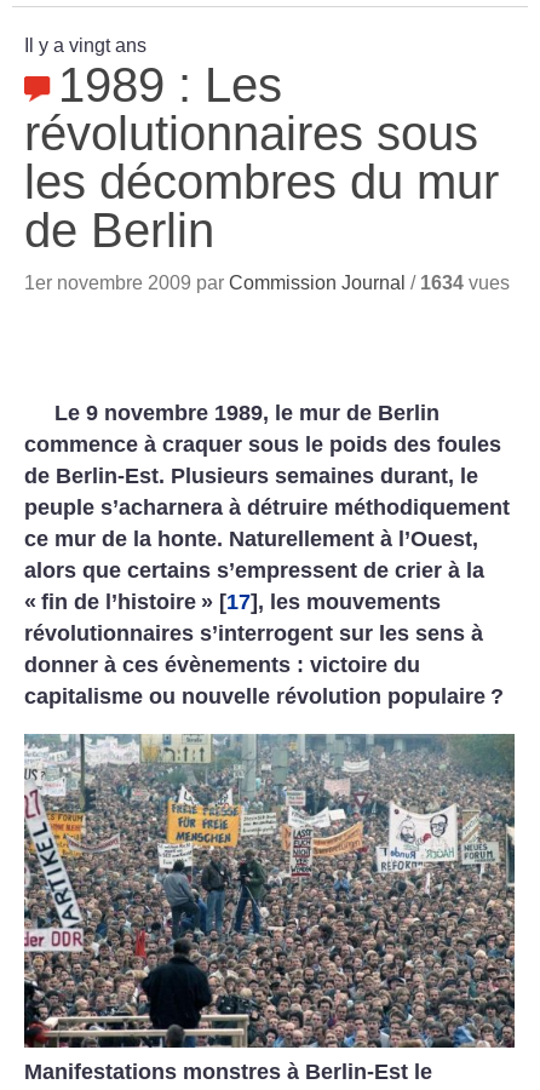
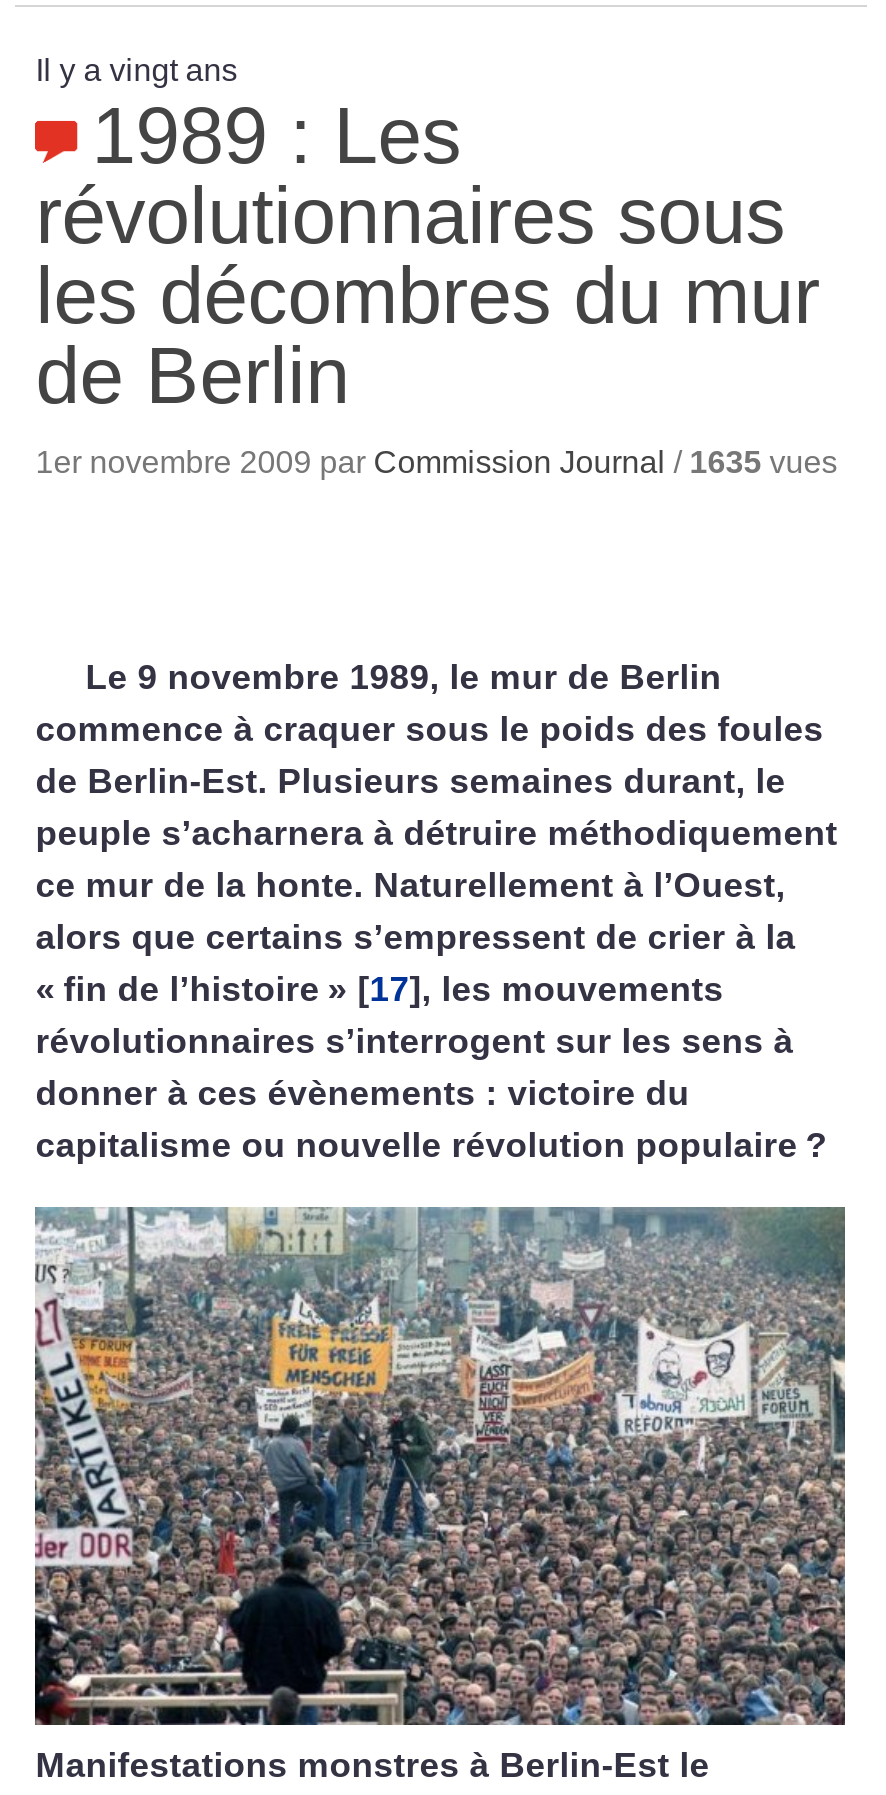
- 1er novembre 2009 par Commission Journal / 1634 vues
+ 1er novembre 2009 par Commission Journal / 1635 vues
